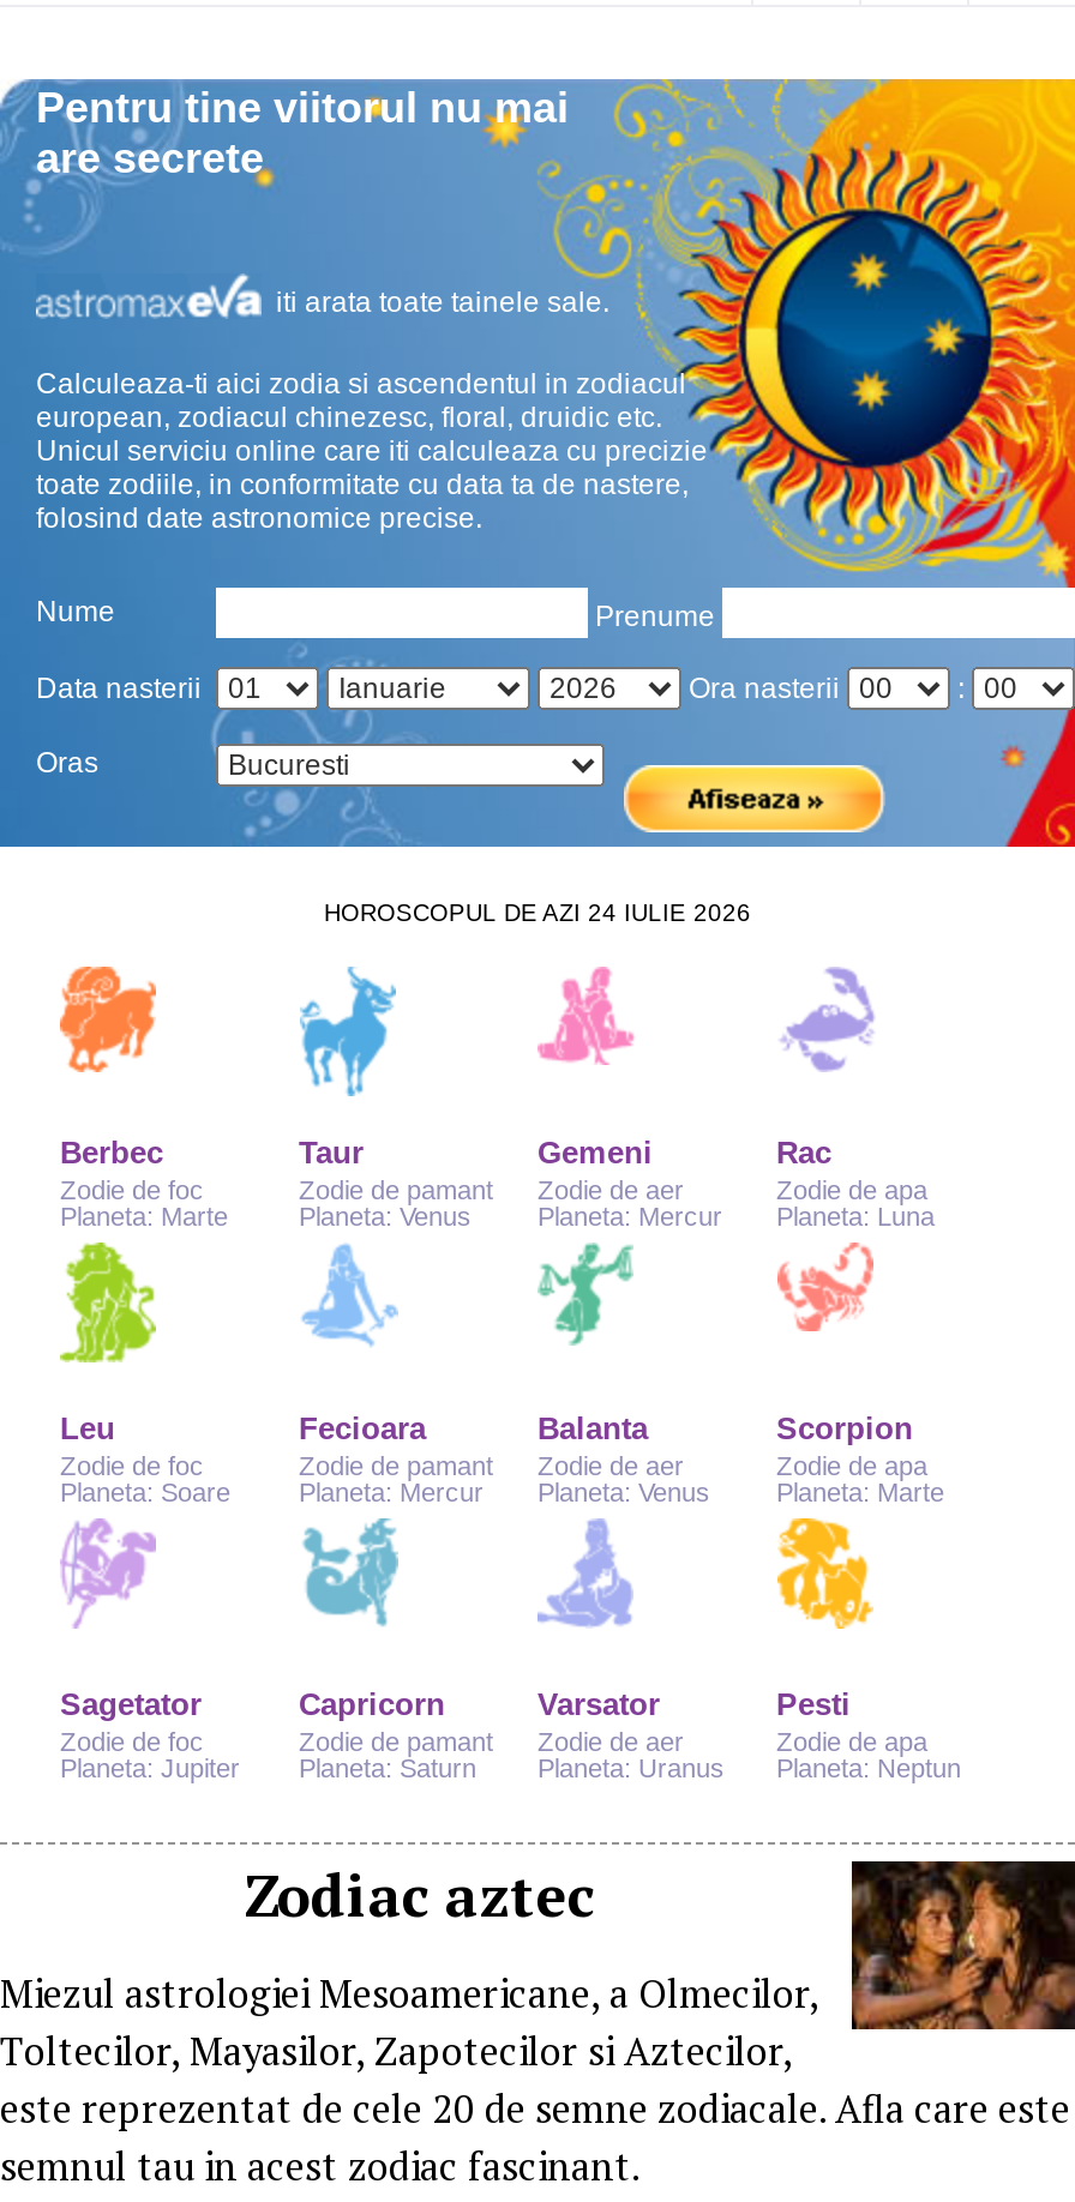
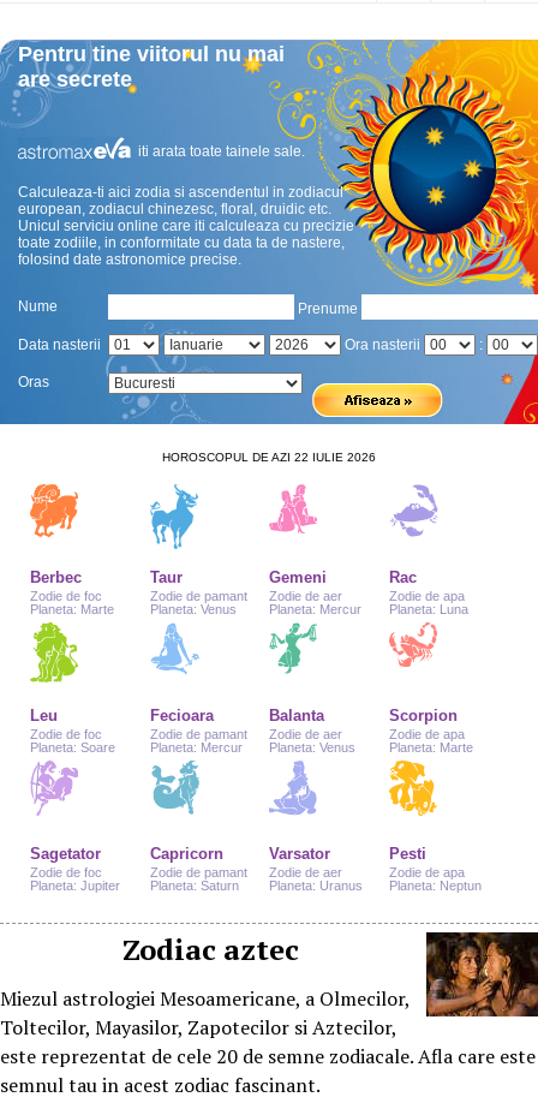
- HOROSCOPUL DE AZI 24 IULIE 2026
+ HOROSCOPUL DE AZI 22 IULIE 2026
